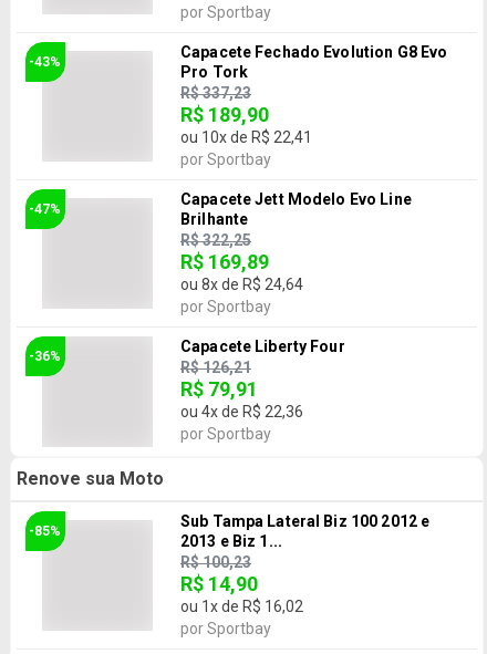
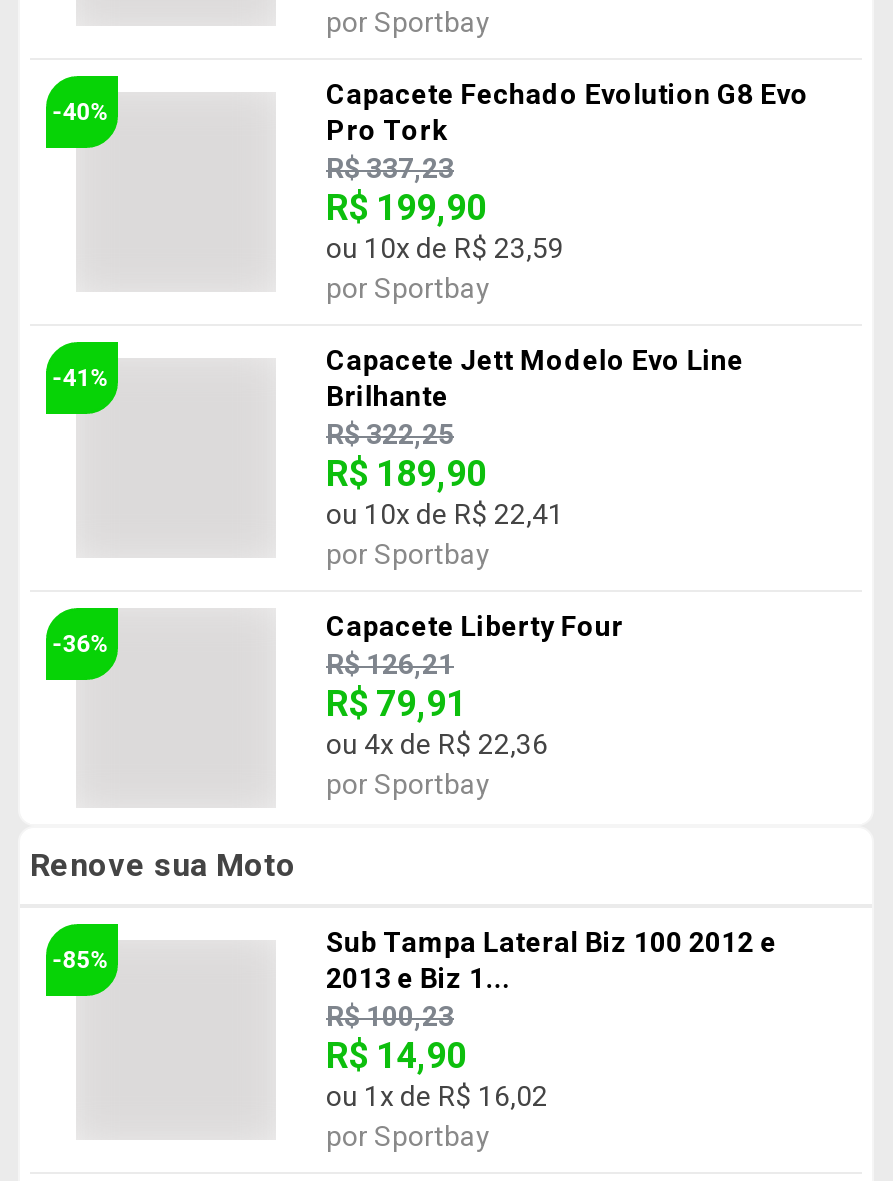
- -43%
+ -40%

- R$ 189,90
+ R$ 199,90

- ou 10x de R$ 22,41
+ ou 10x de R$ 23,59

- -47%
+ -41%

- R$ 169,89
+ R$ 189,90

- ou 8x de R$ 24,64
+ ou 10x de R$ 22,41
